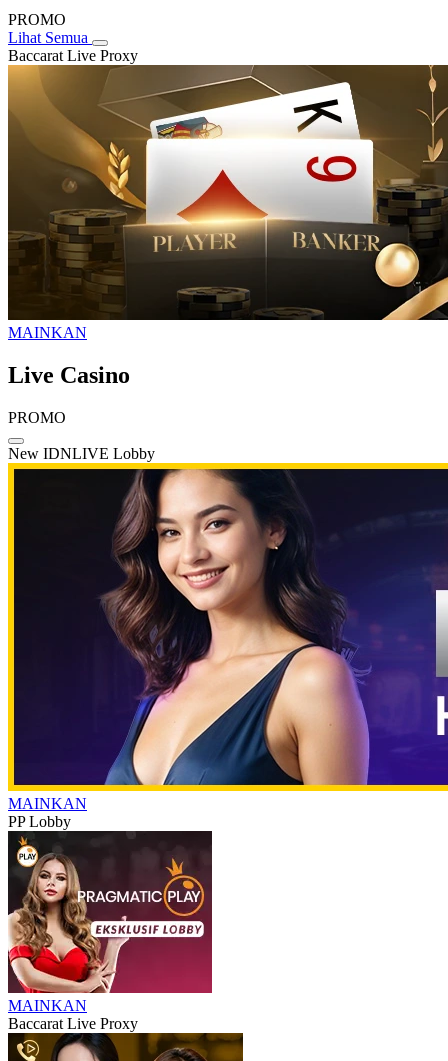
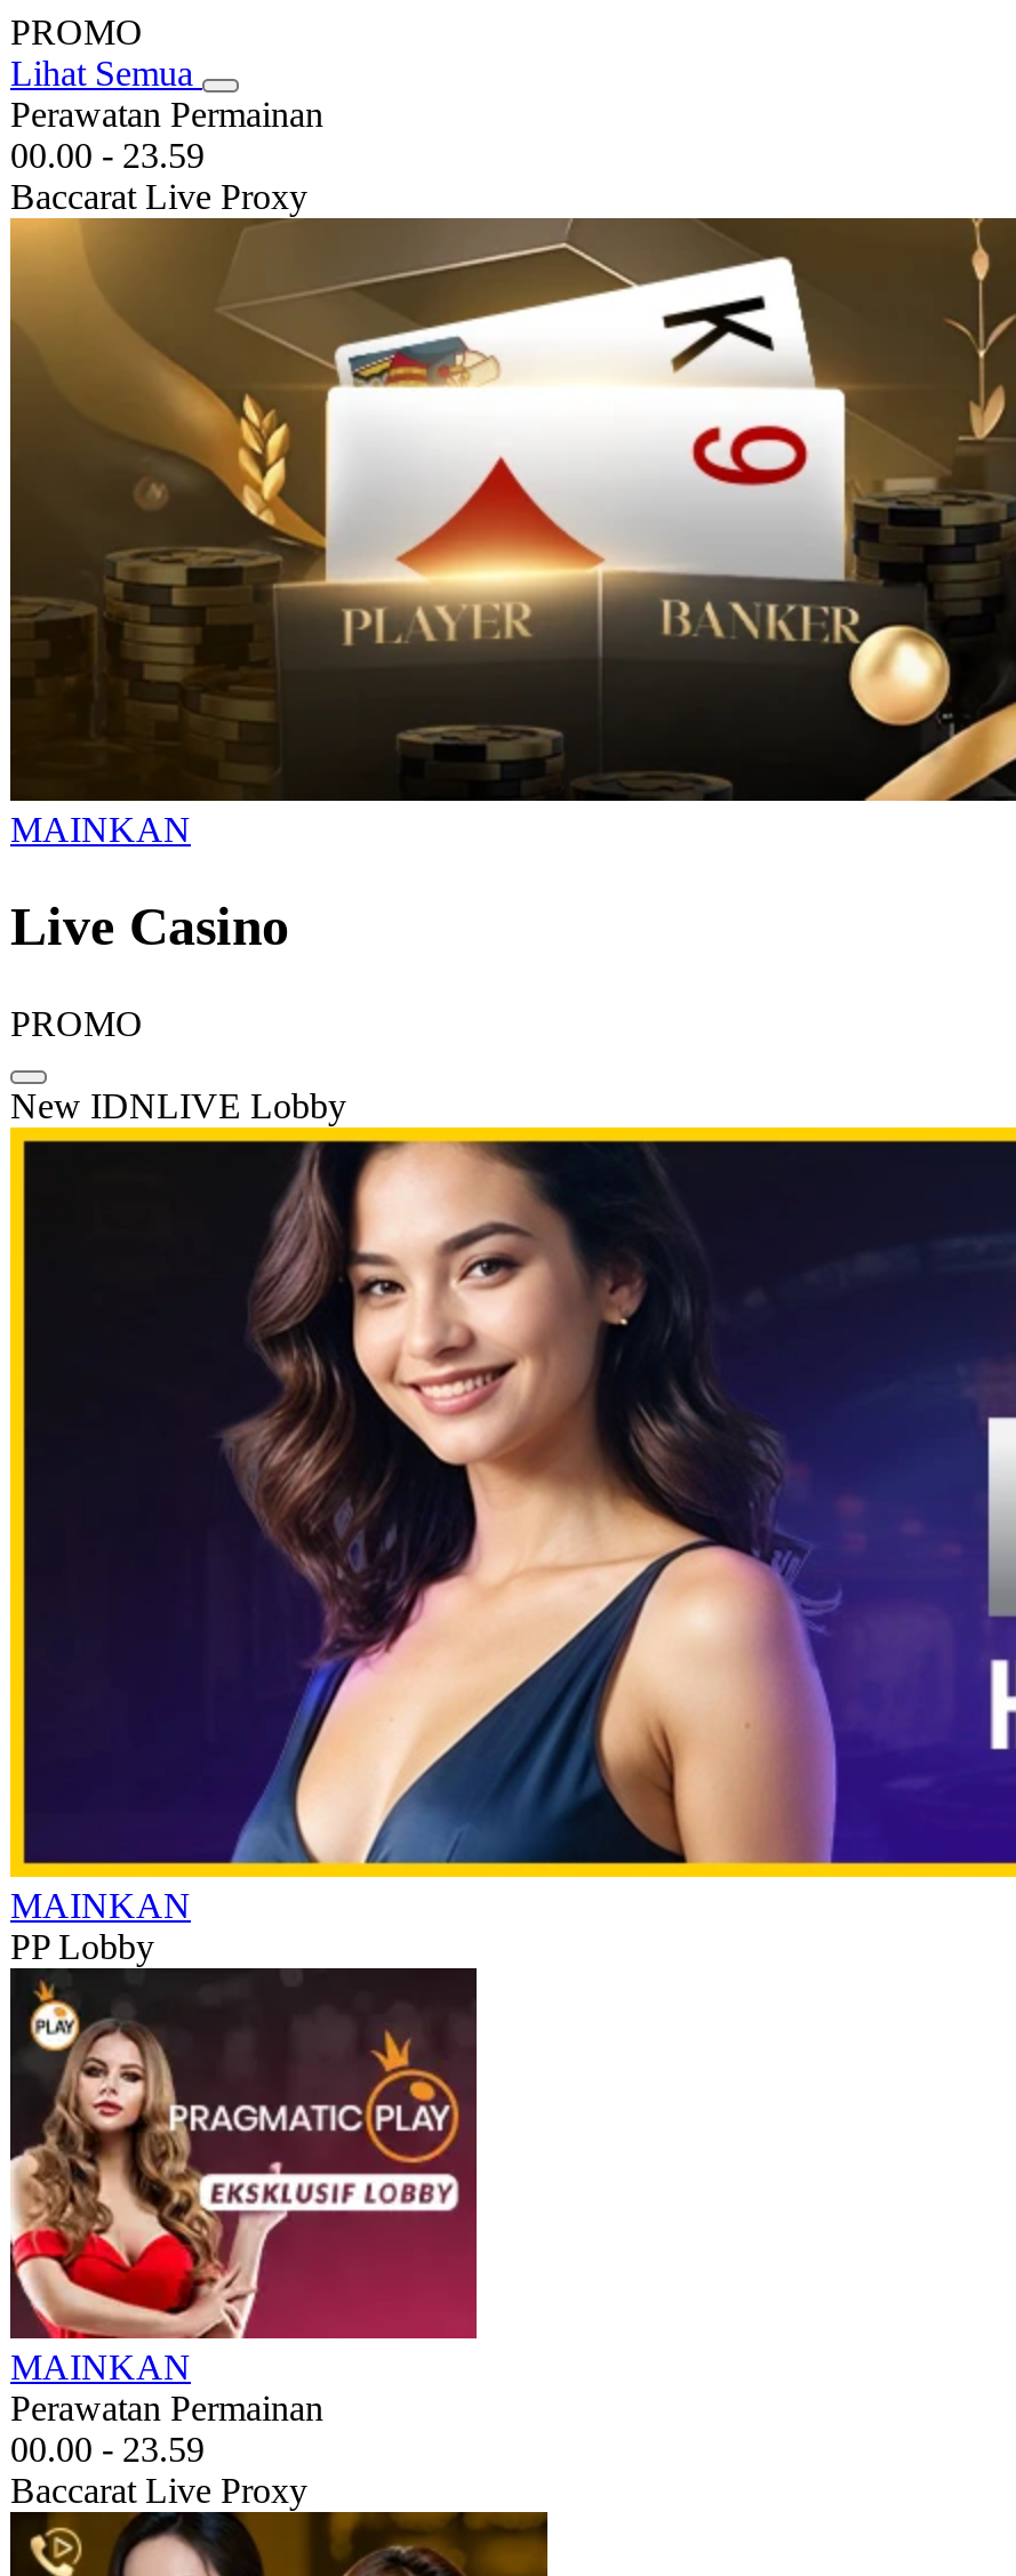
+ Perawatan Permainan
+ 00.00 - 23.59

+ Perawatan Permainan
+ 00.00 - 23.59
